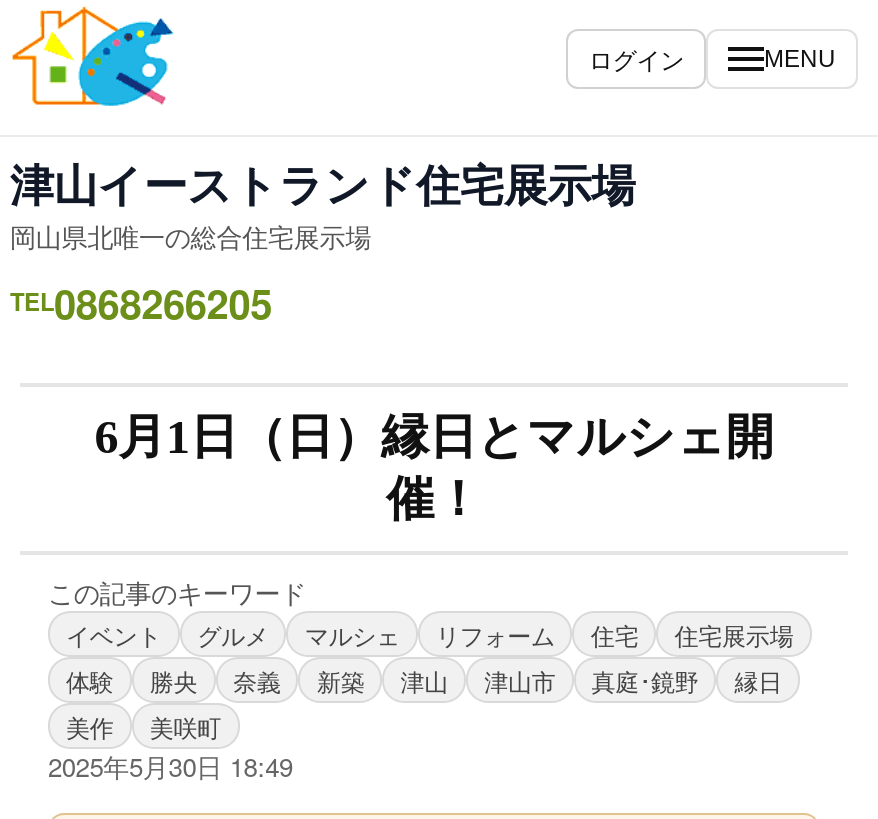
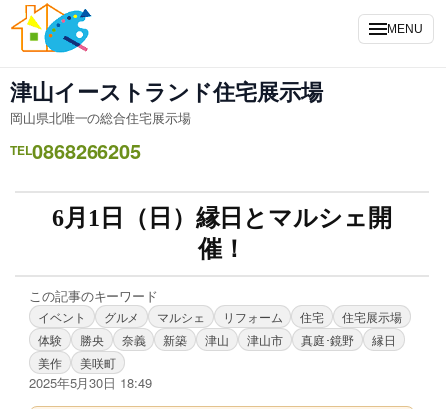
- ログイン
